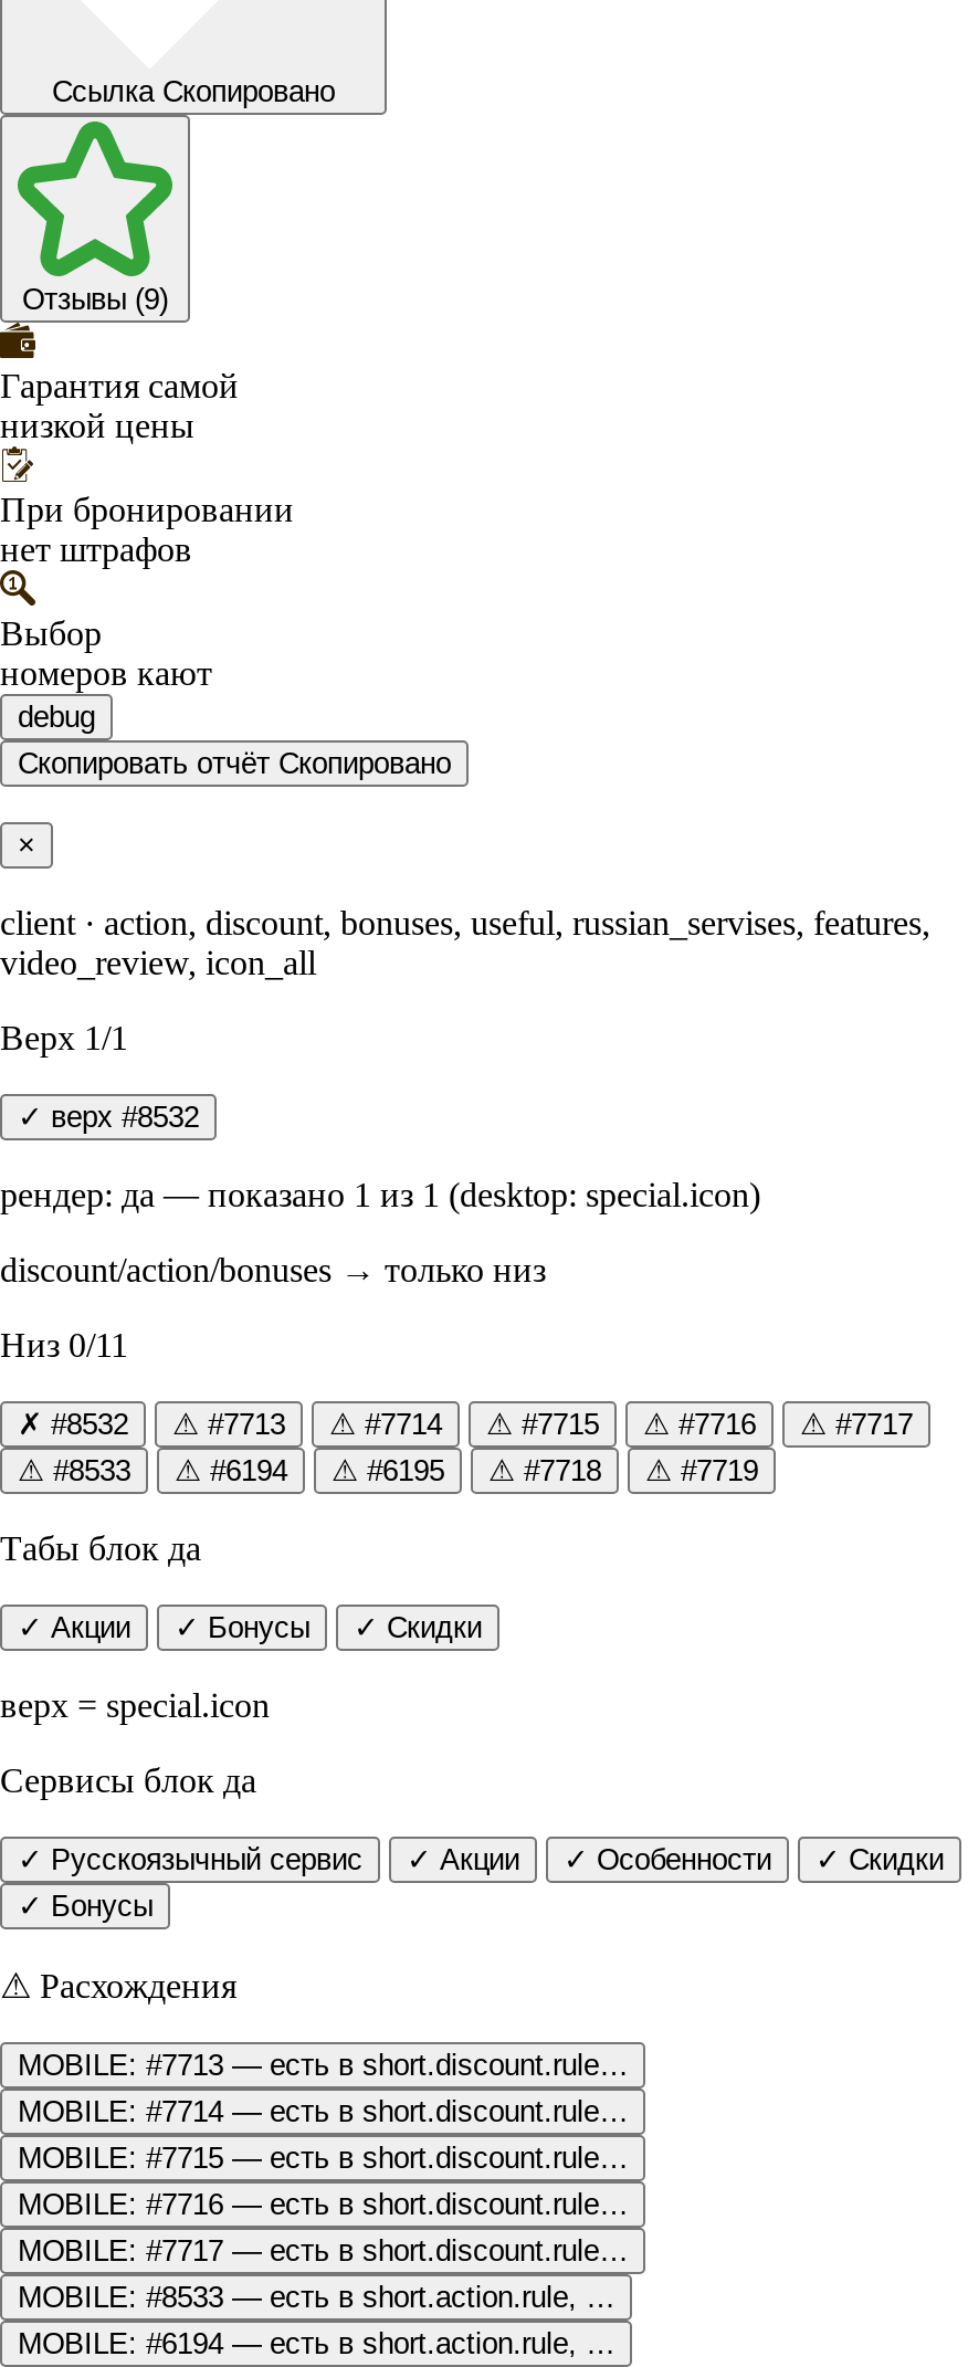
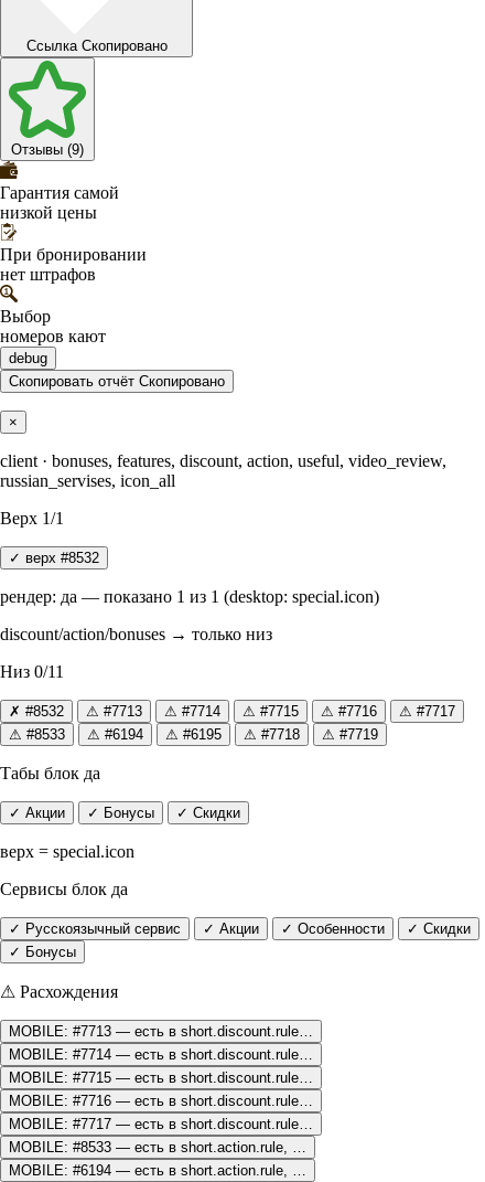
- client · action, discount, bonuses, useful, russian_servises, features,
+ client · bonuses, features, discount, action, useful, video_review,

- video_review, icon_all
+ russian_servises, icon_all
